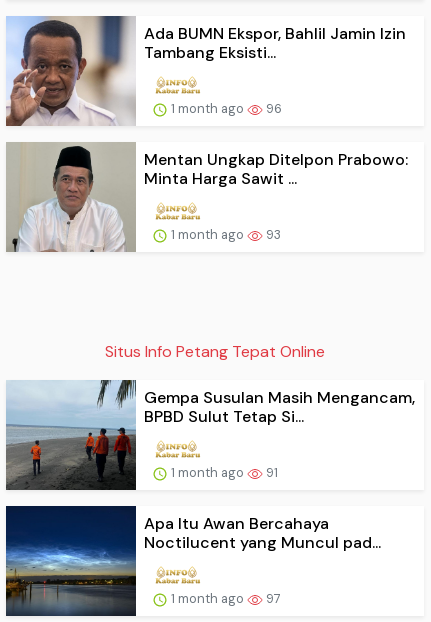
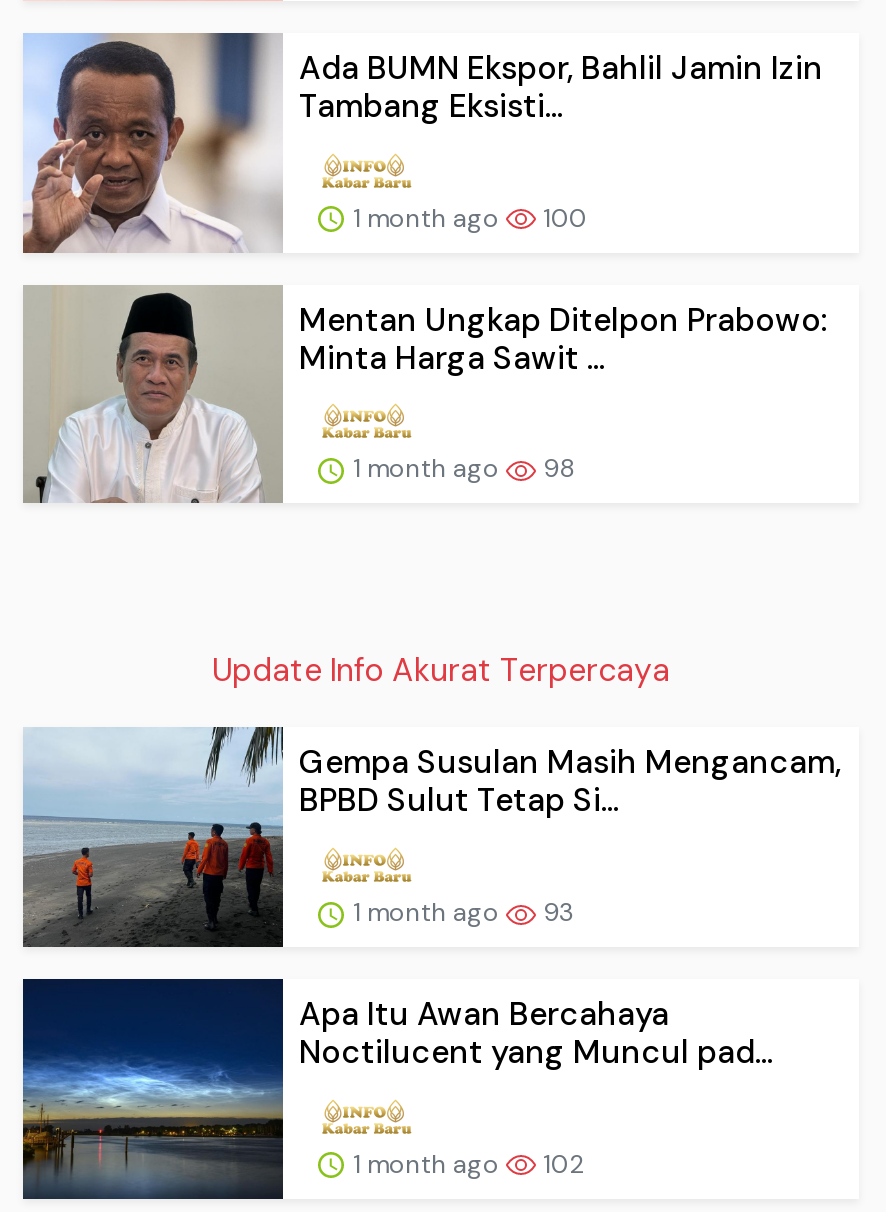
- 1 month ago 96
+ 1 month ago 100

- 1 month ago 93
+ 1 month ago 98

- Situs Info Petang Tepat Online
+ Update Info Akurat Terpercaya

- 1 month ago 91
+ 1 month ago 93

- 1 month ago 97
+ 1 month ago 102
